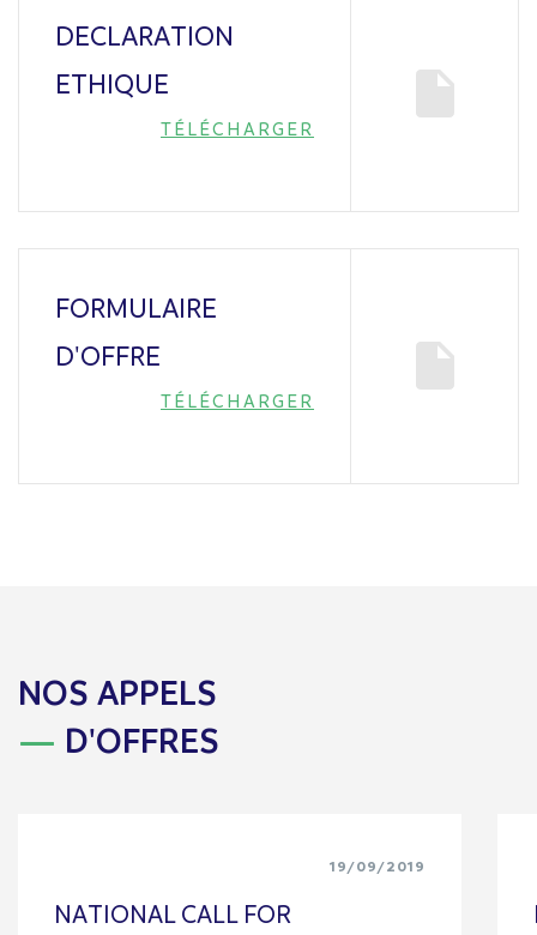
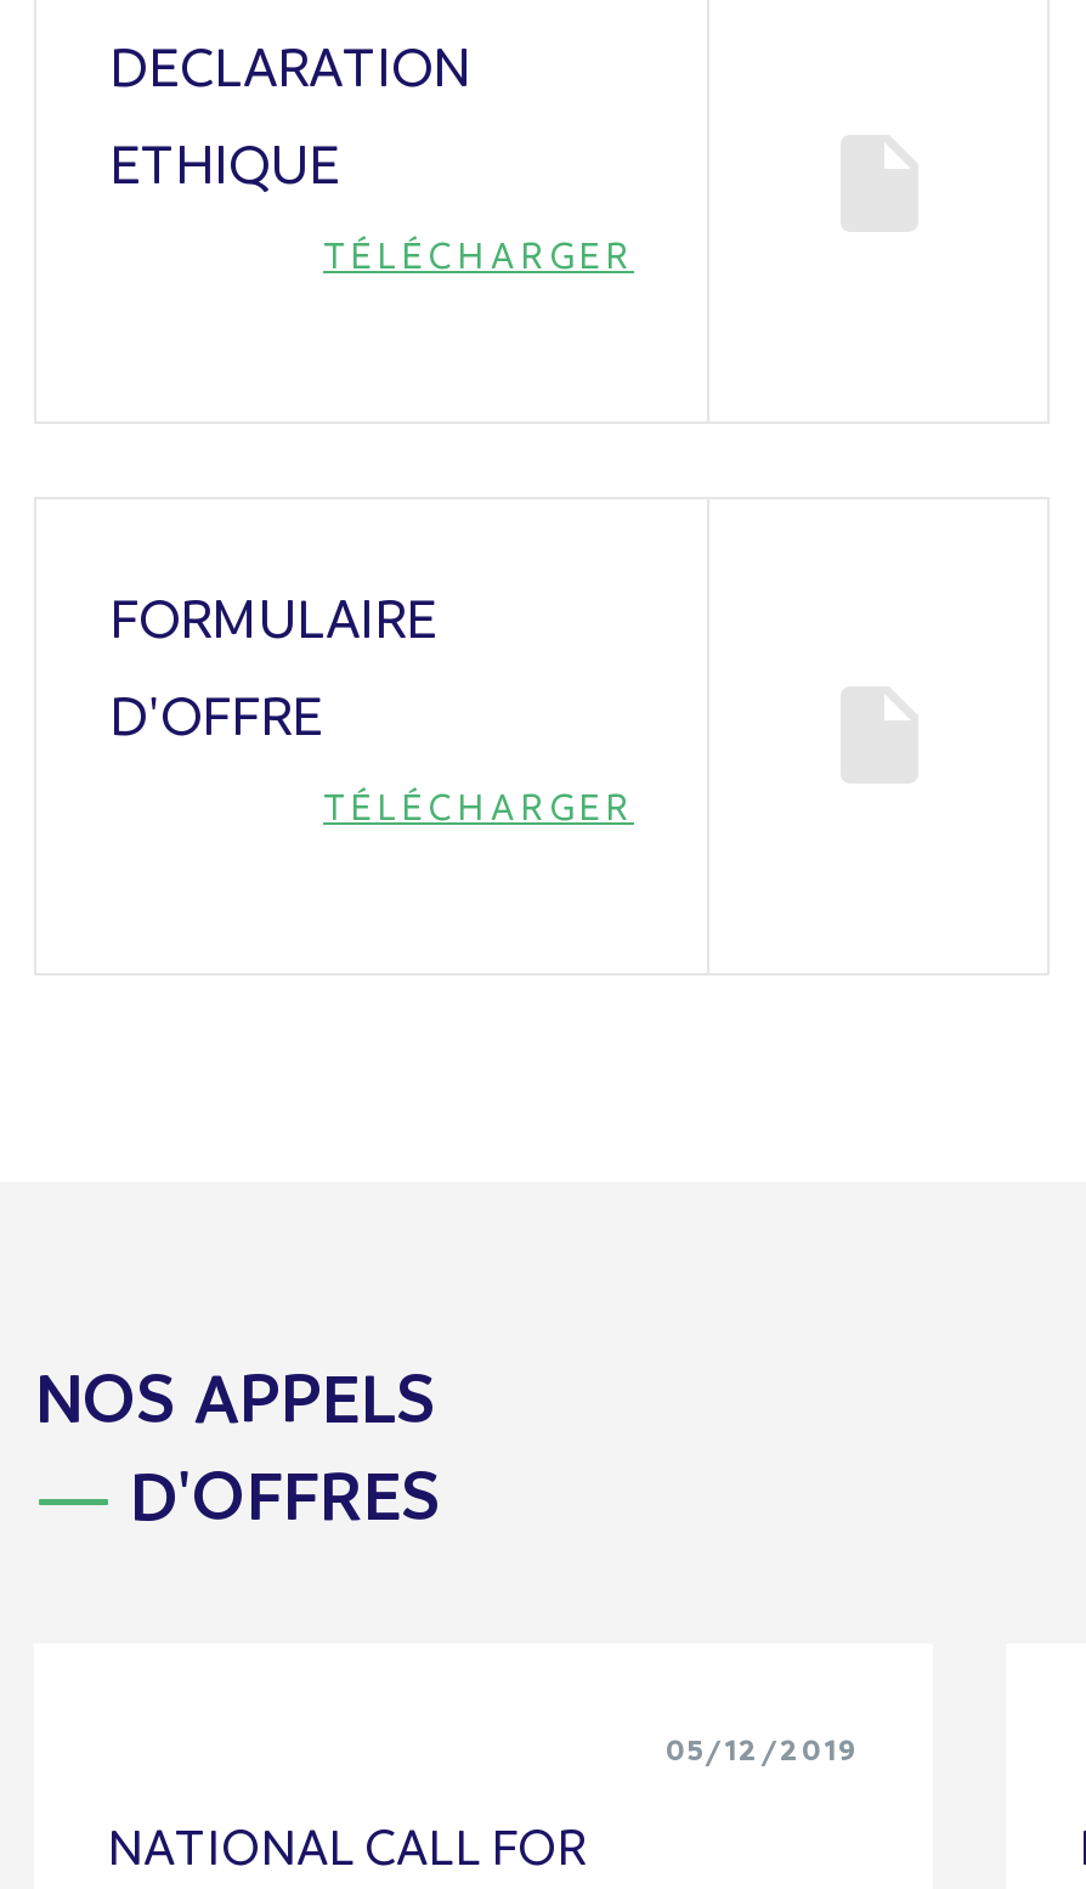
- 19/09/2019
+ 05/12/2019
